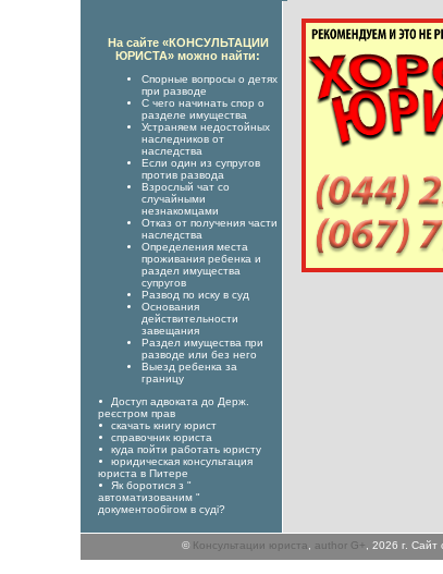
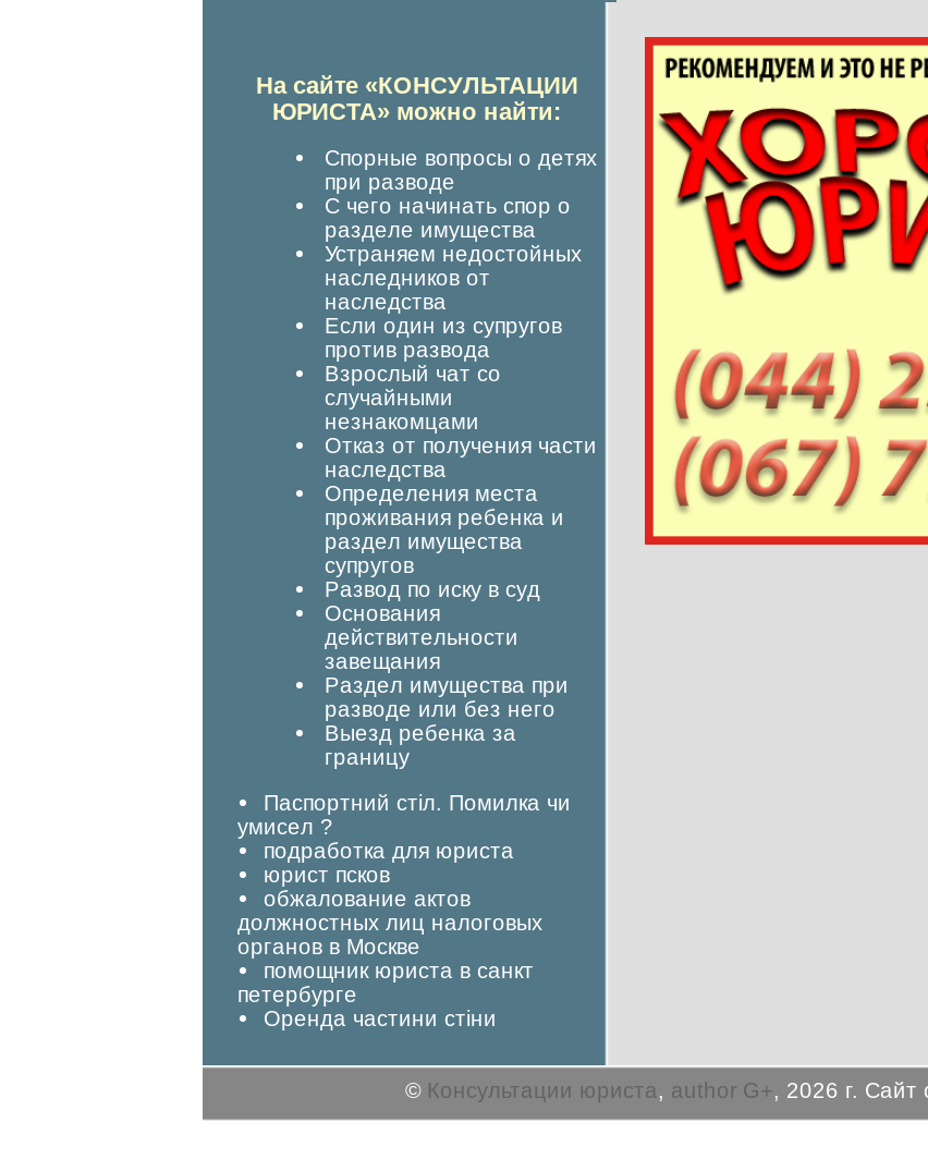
- Доступ адвоката до Держ.
- реєстром прав
- скачать книгу юрист
- справочник юриста
- куда пойти работать юристу
- юридическая консультация
- юриста в Питере
- Як боротися з "
- автоматизованим "
- документообігом в суді?
+ Паспортний стіл. Помилка чи
+ умисел ?
+ подработка для юриста
+ юрист псков
+ обжалование актов
+ должностных лиц налоговых
+ органов в Москве
+ помощник юриста в санкт
+ петербурге
+ Оренда частини стіни
